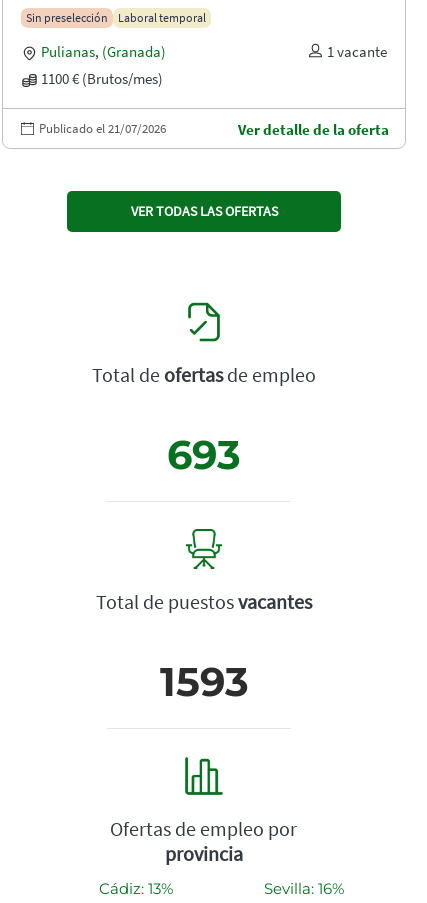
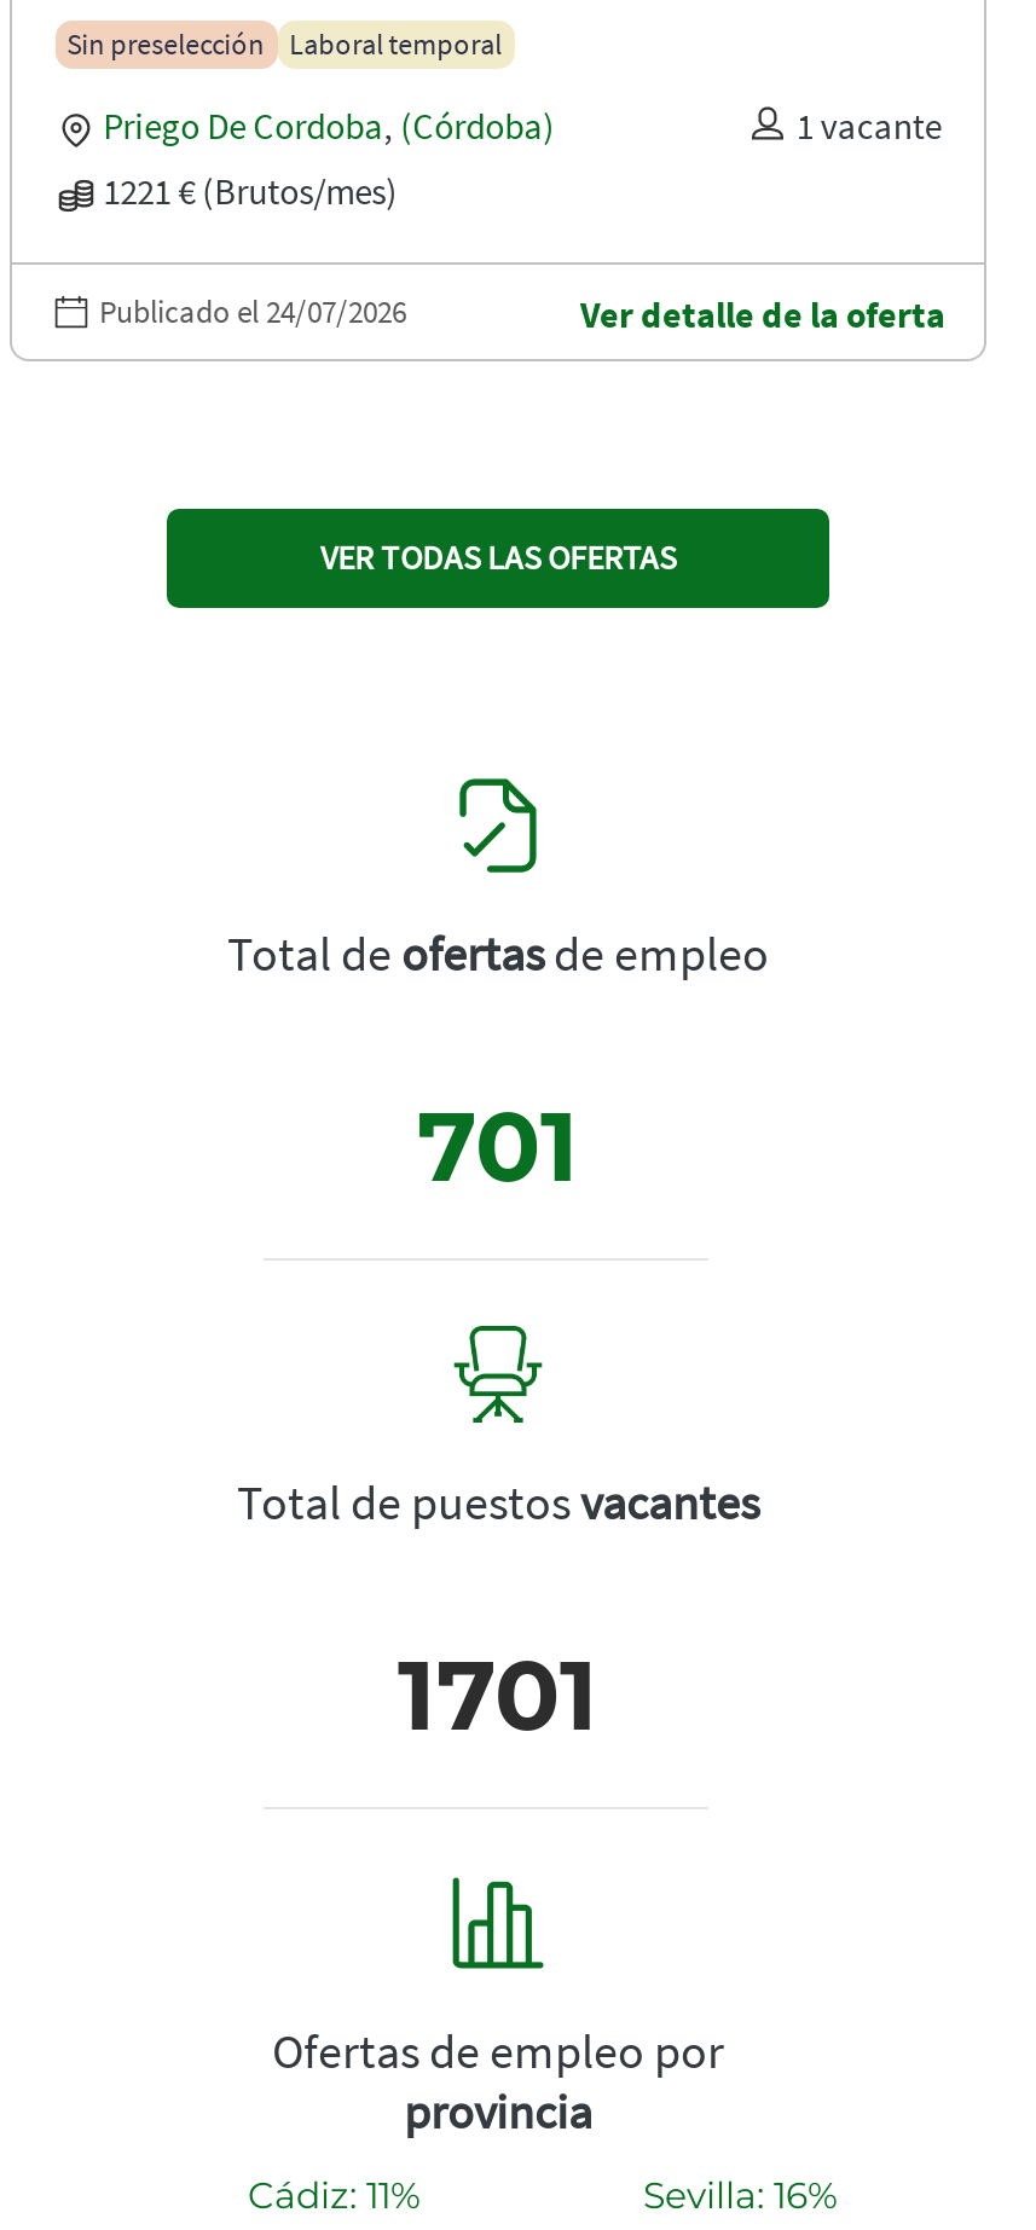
- Pulianas, (Granada)
+ Priego De Cordoba, (Córdoba)

- 1100 € (Brutos/mes)
+ 1221 € (Brutos/mes)

- Publicado el 21/07/2026
+ Publicado el 24/07/2026

- 693
+ 701

- 1593
+ 1701

- Cádiz: 13%
+ Cádiz: 11%
